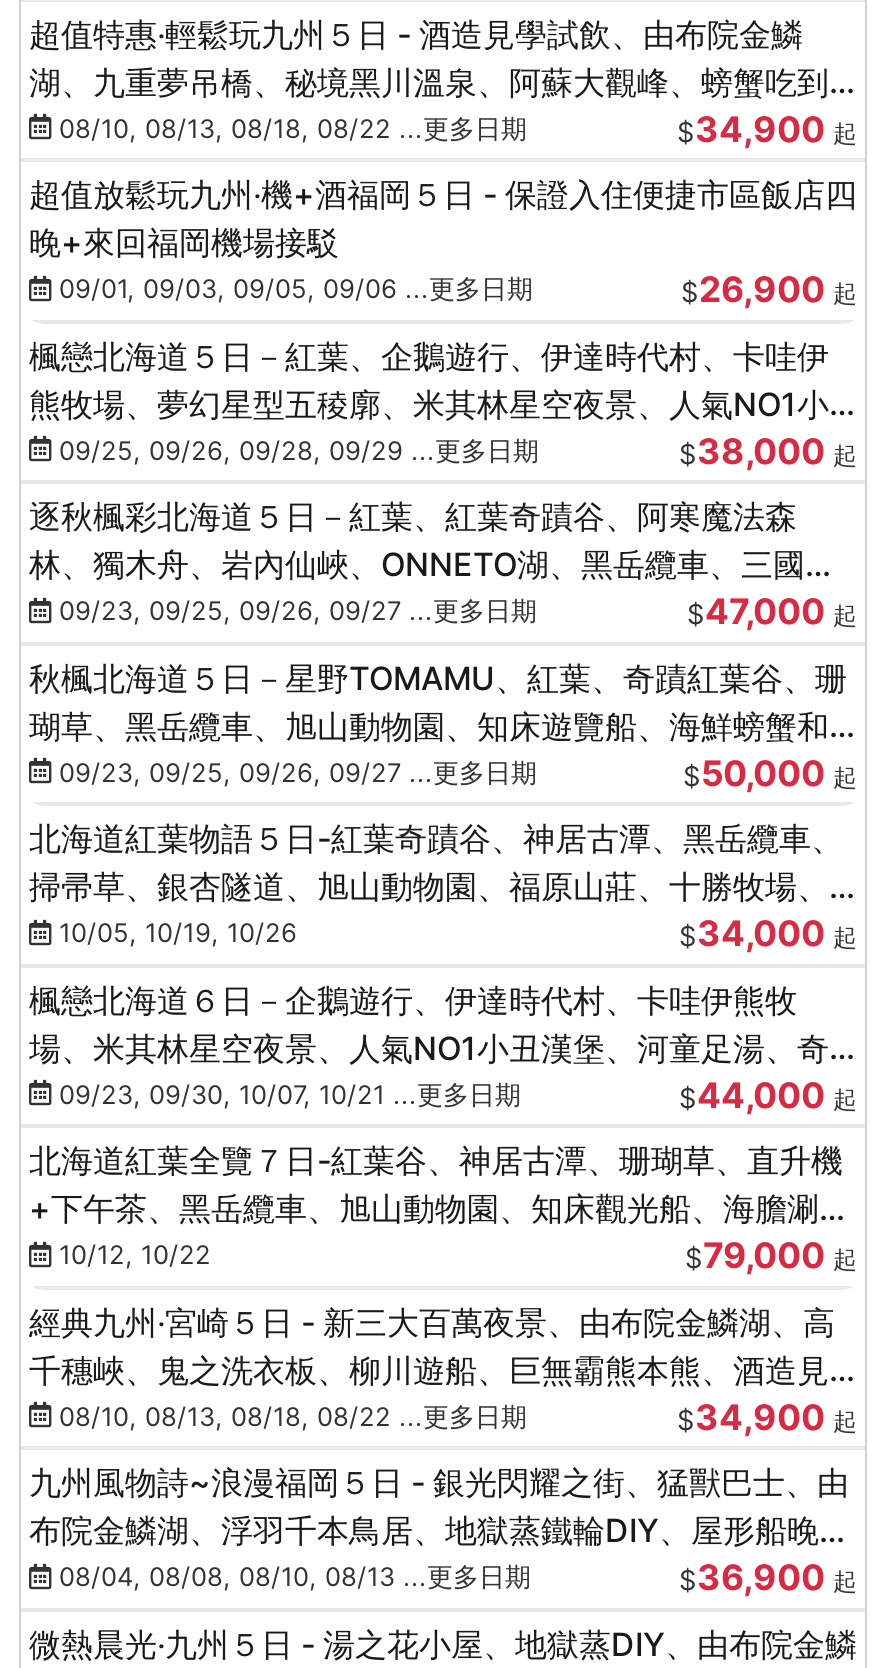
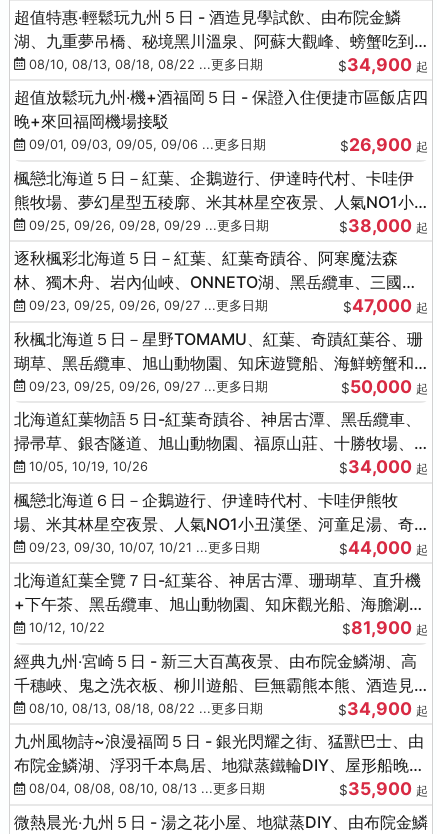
- $79,000 起
+ $81,900 起

- $36,900 起
+ $35,900 起
